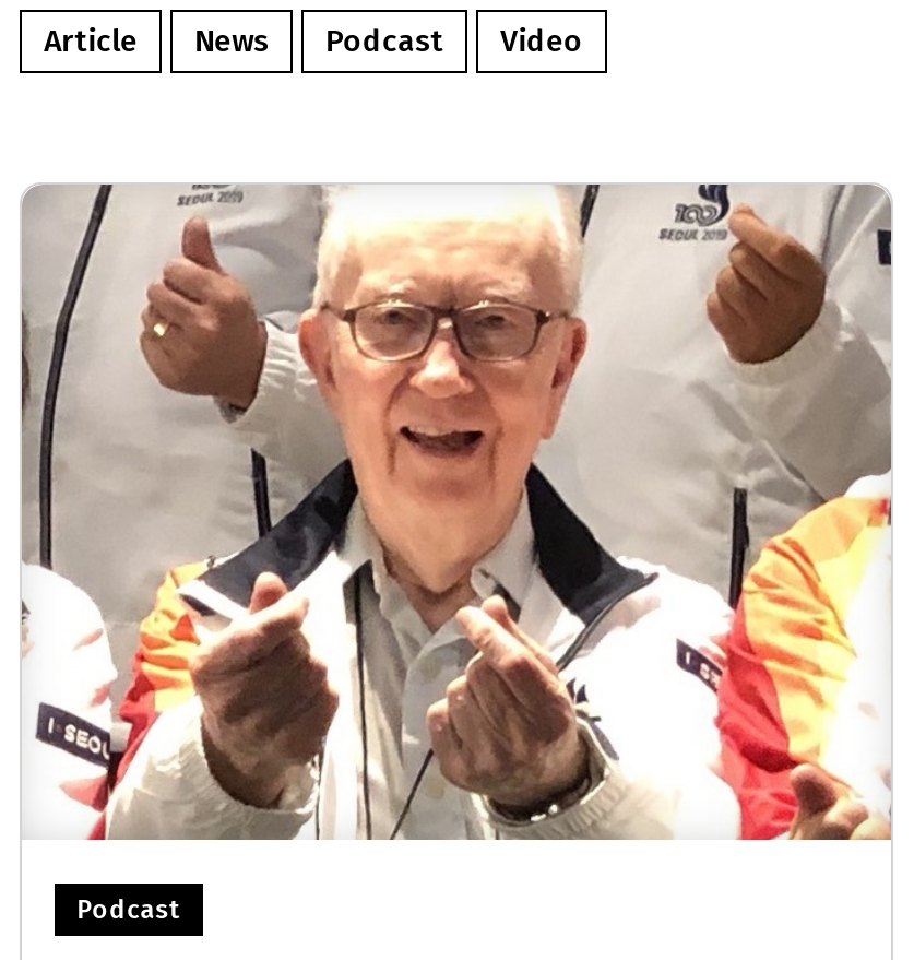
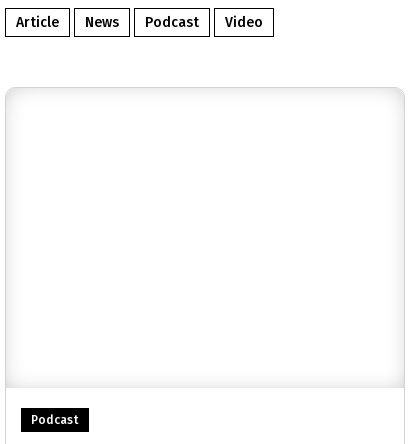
- [image]
